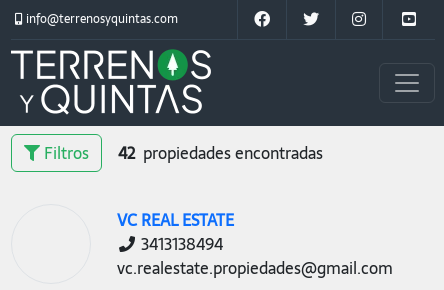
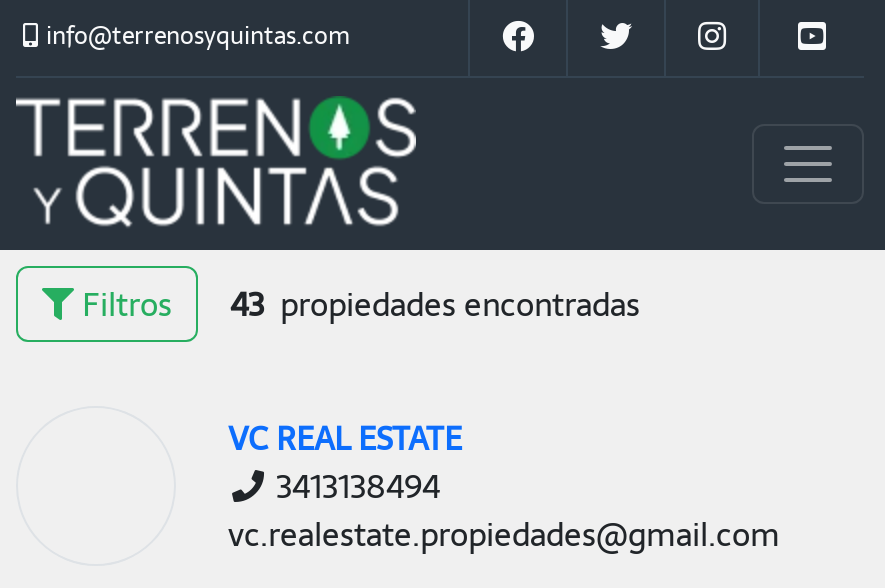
- 42 propiedades encontradas
+ 43 propiedades encontradas
